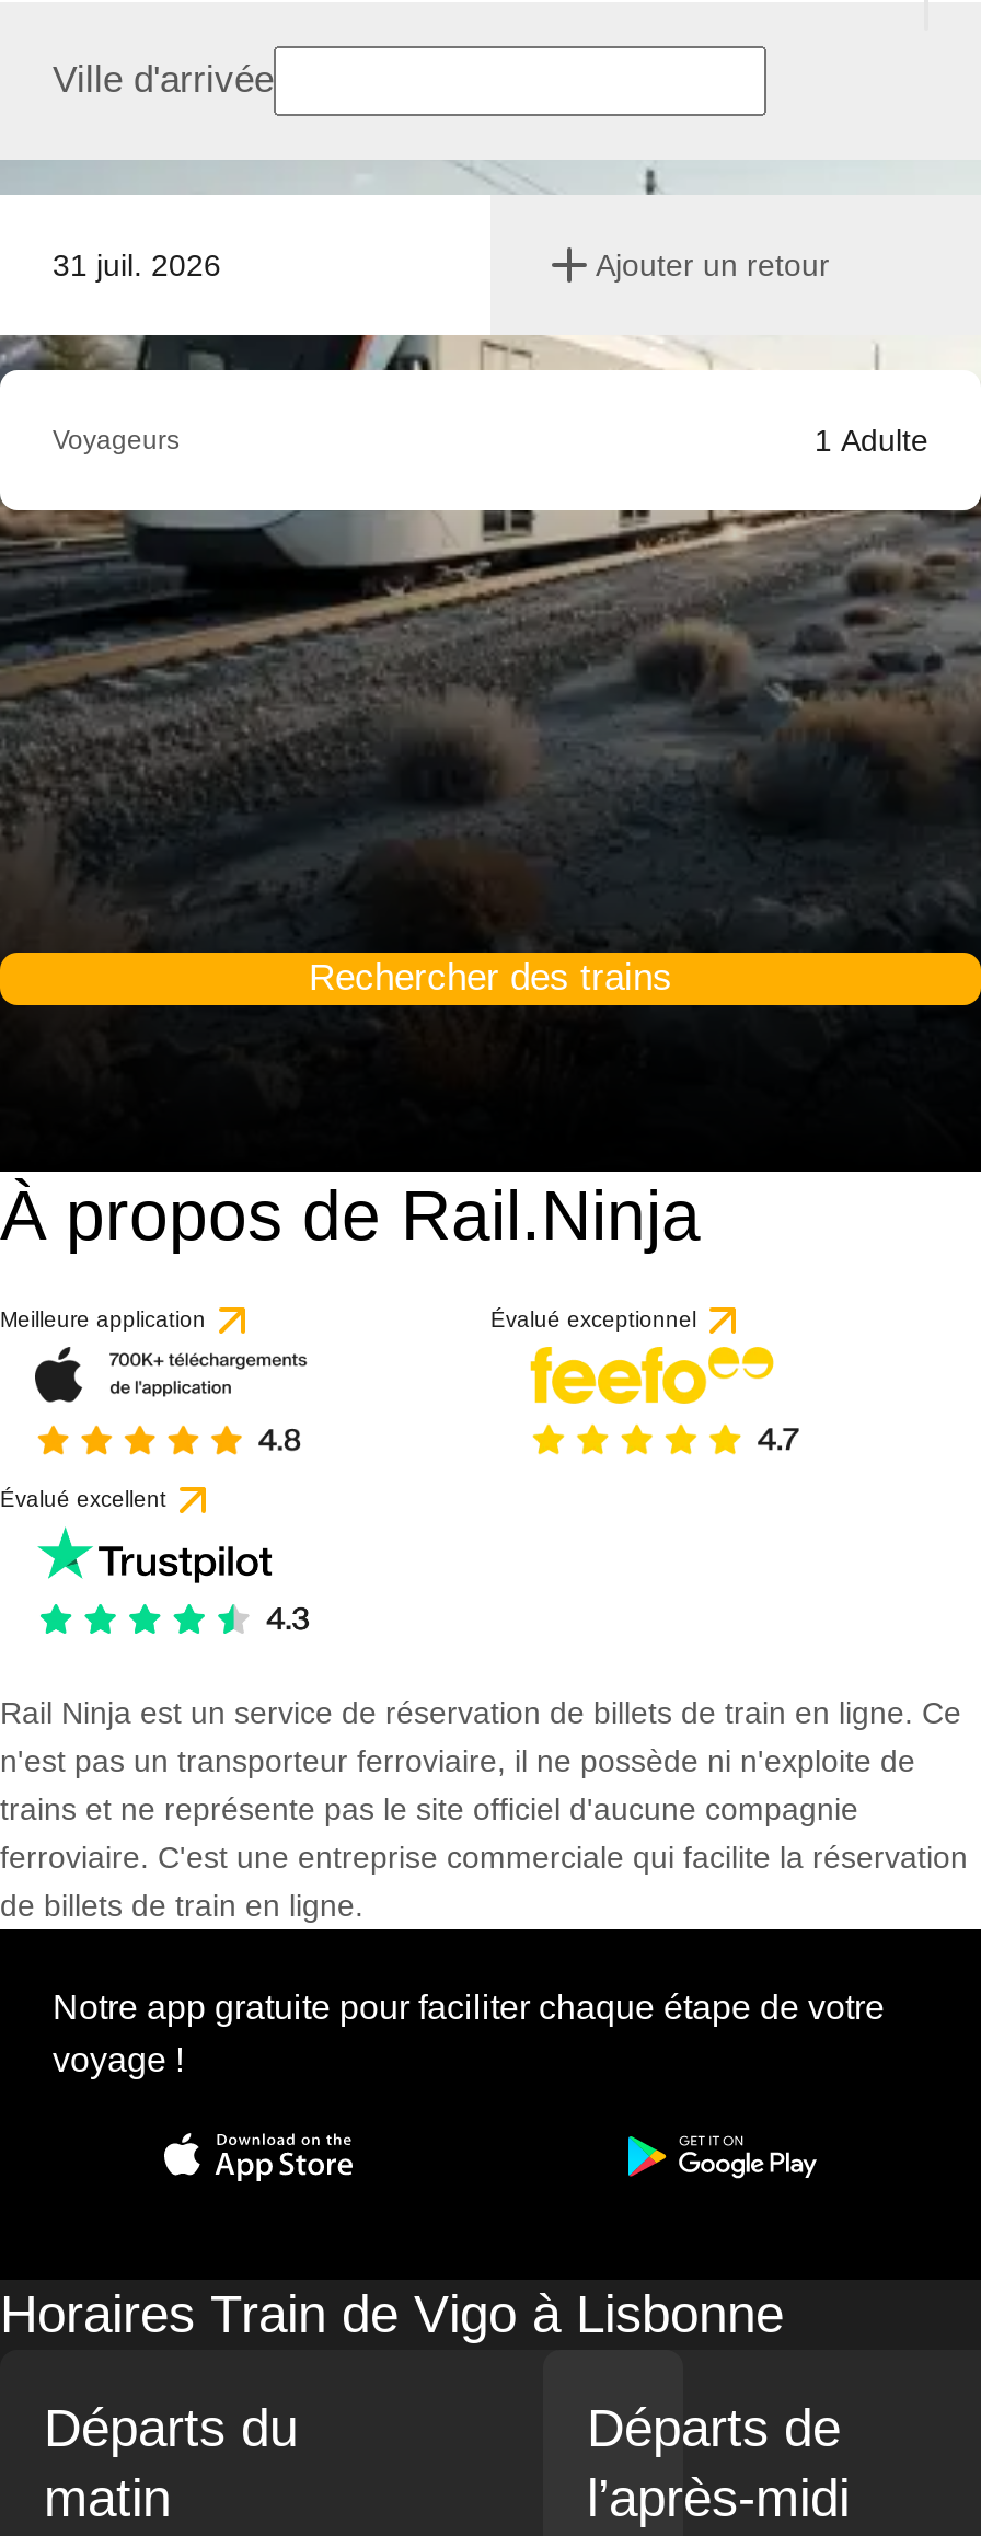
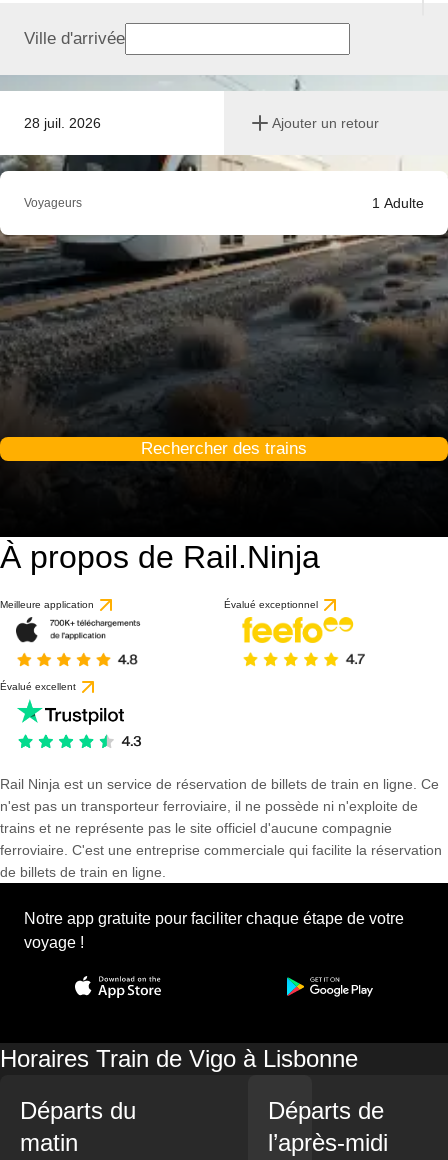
- 31 juil. 2026
+ 28 juil. 2026
